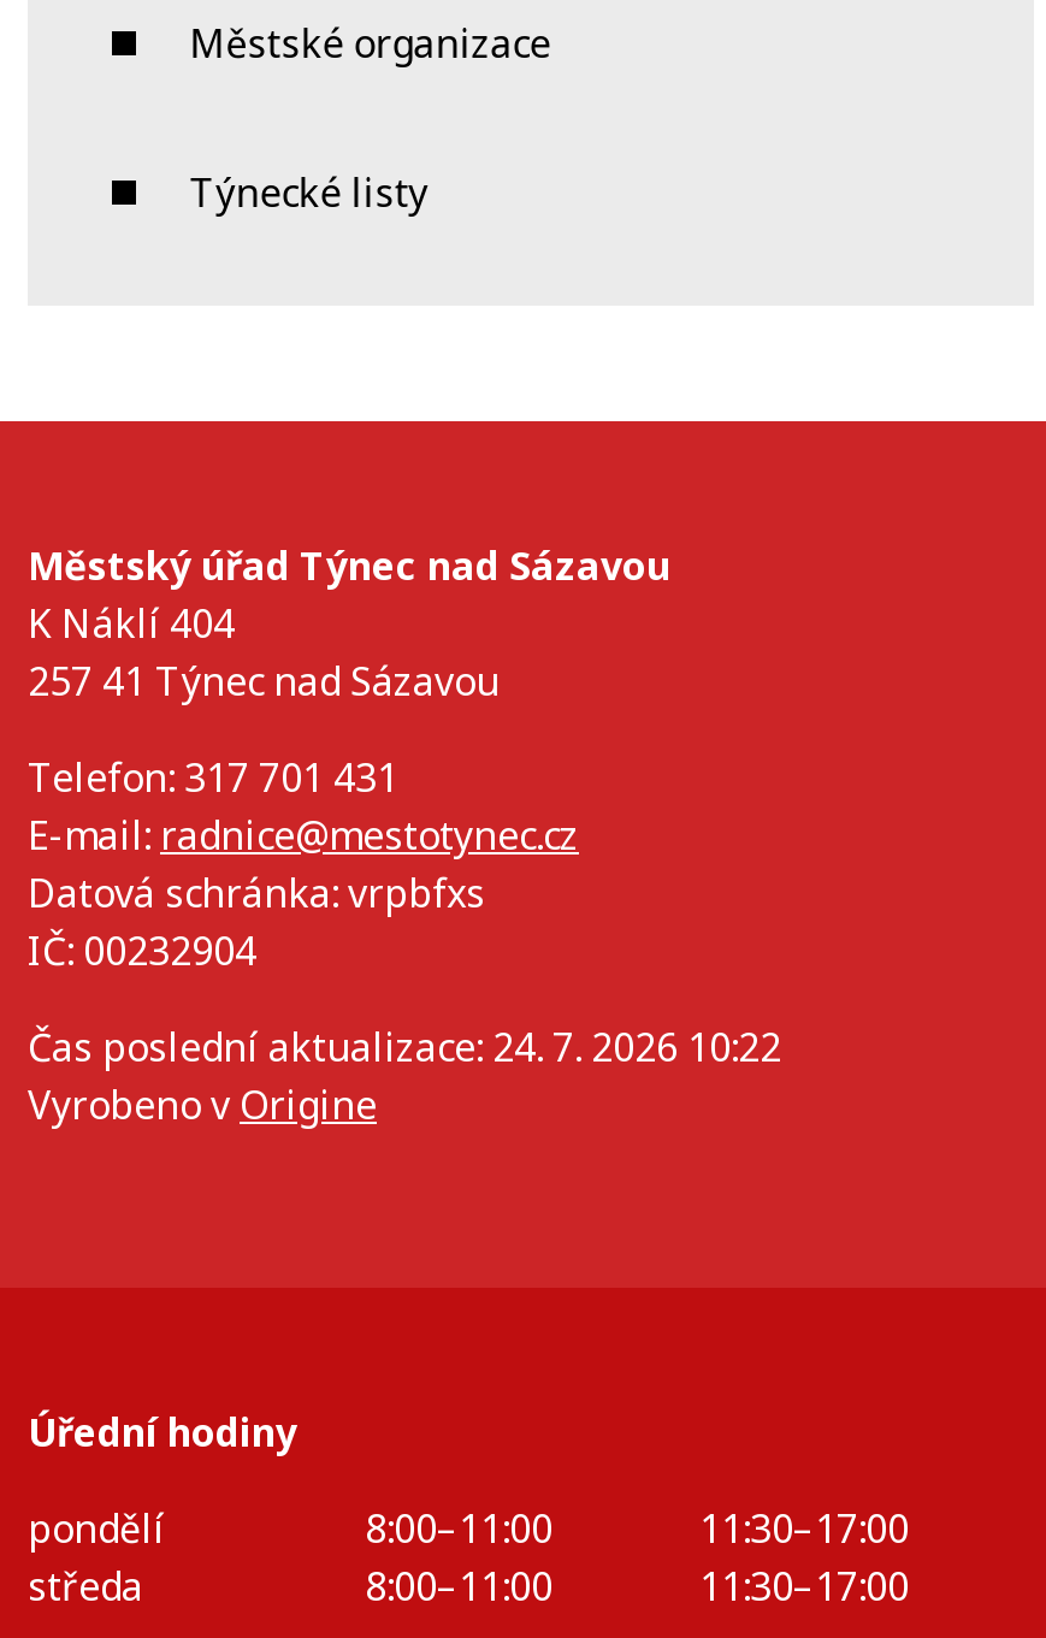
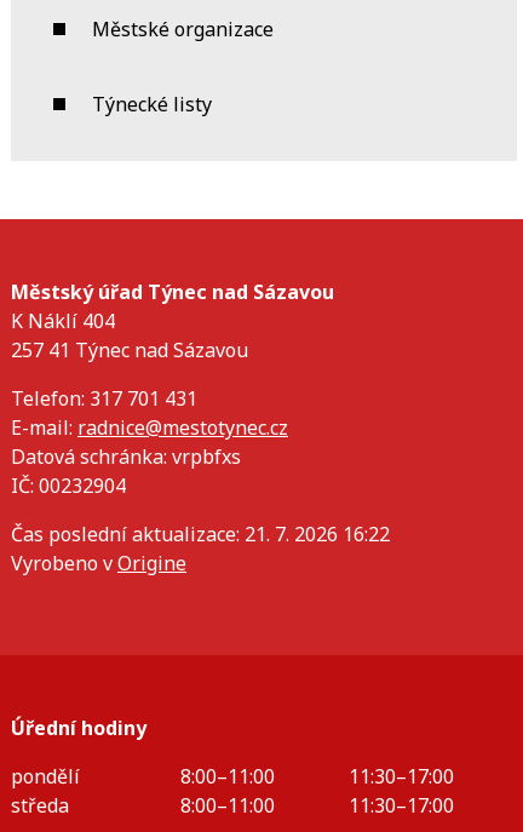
- Čas poslední aktualizace: 24. 7. 2026 10:22
+ Čas poslední aktualizace: 21. 7. 2026 16:22
